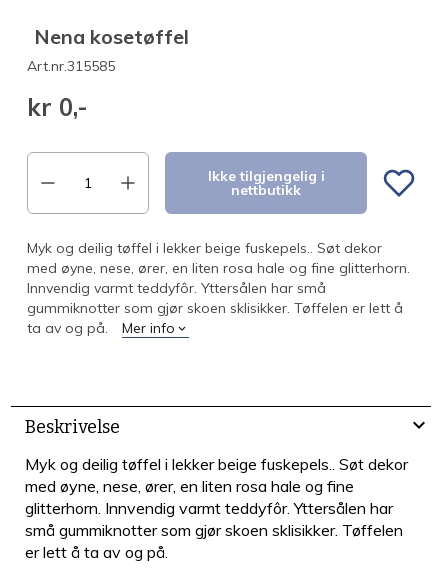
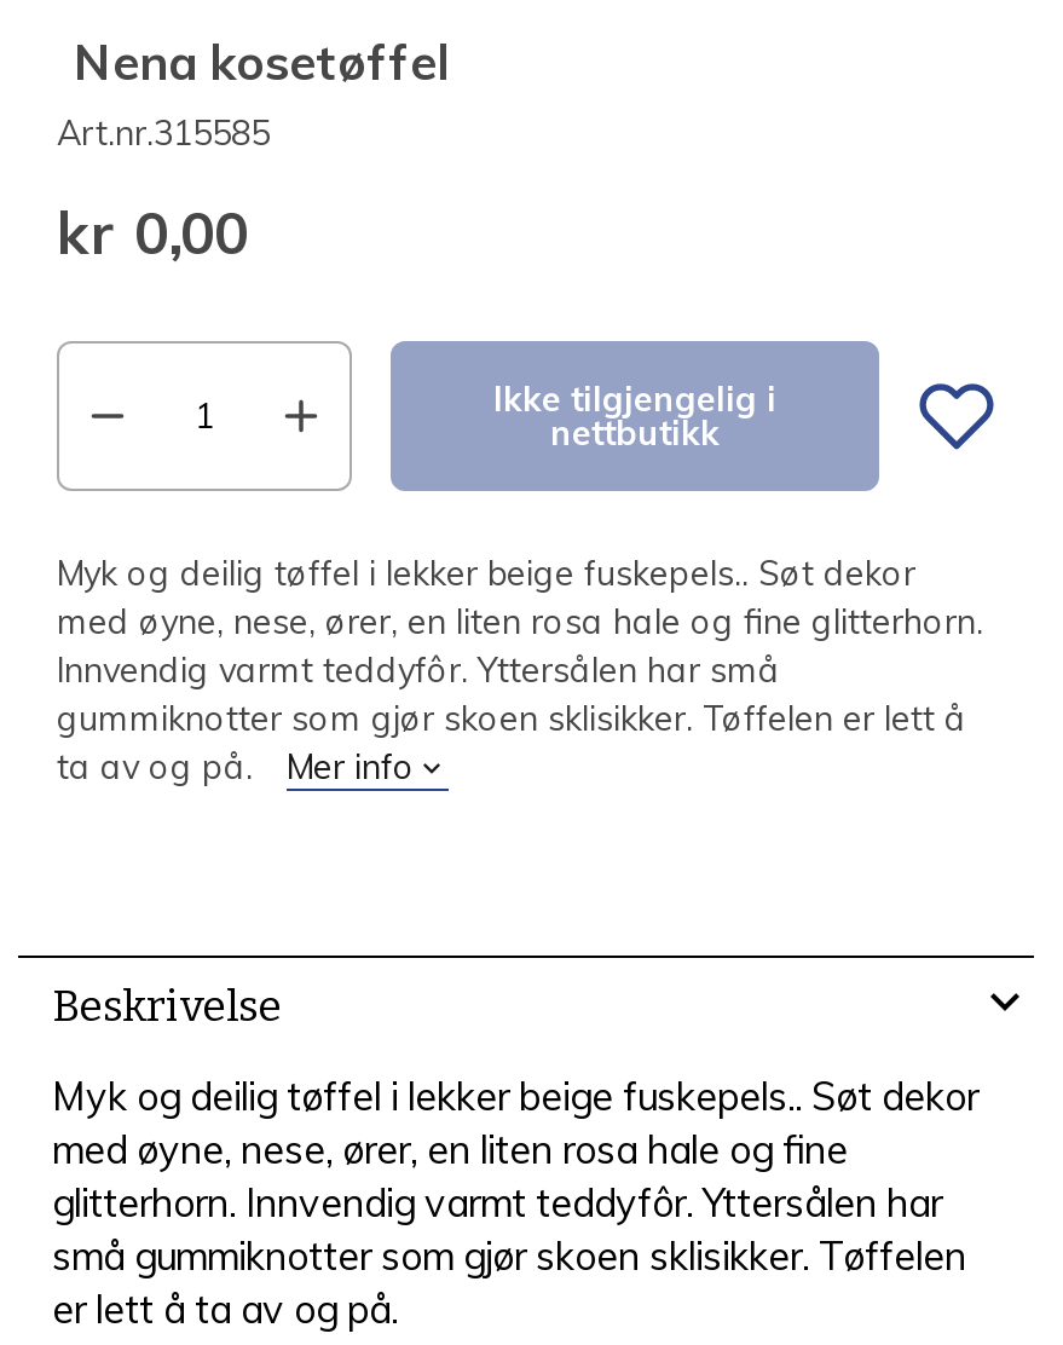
- kr 0,-
+ kr 0,00
